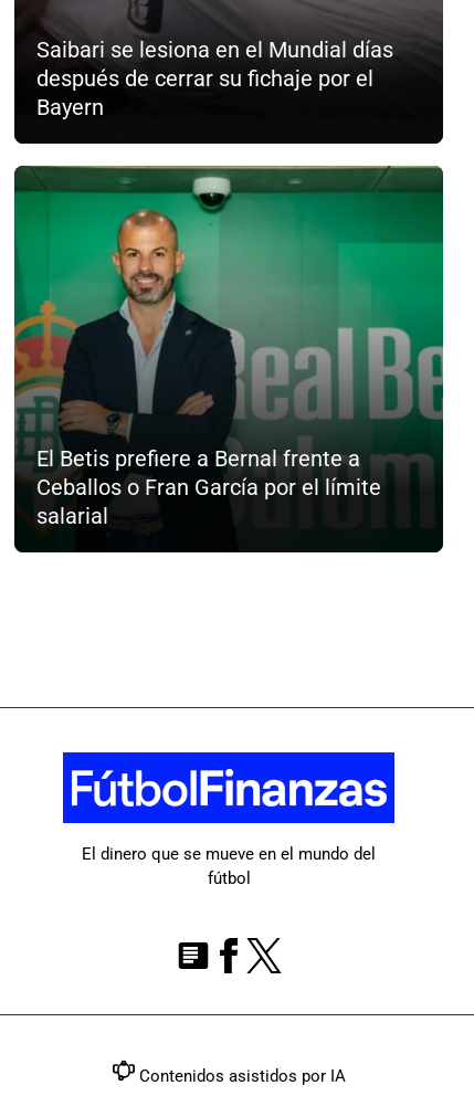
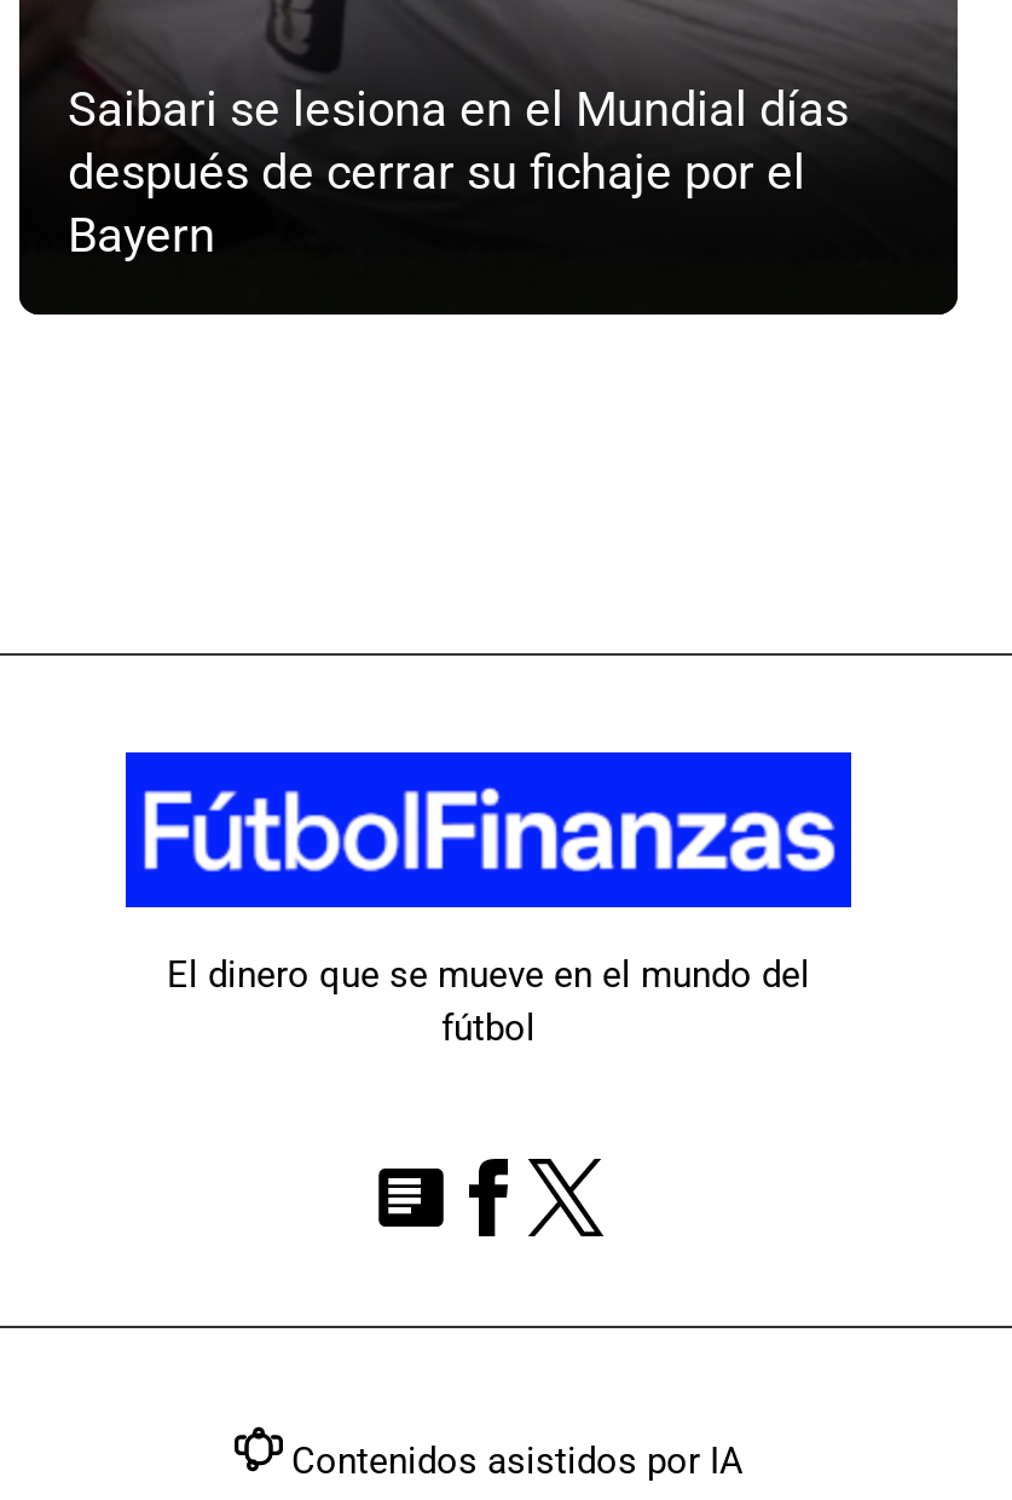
- [image]
- El Betis prefiere a Bernal frente a
- Ceballos o Fran García por el límite
- salarial
